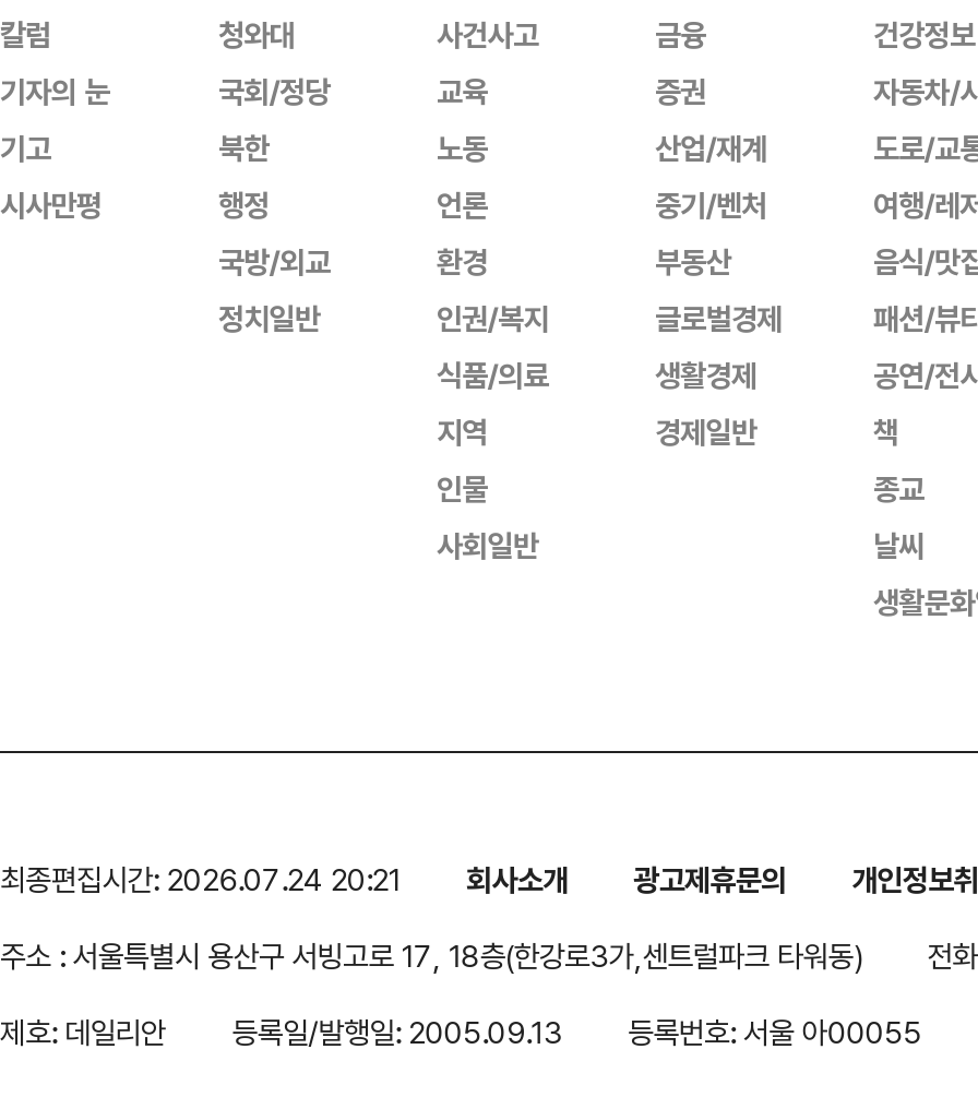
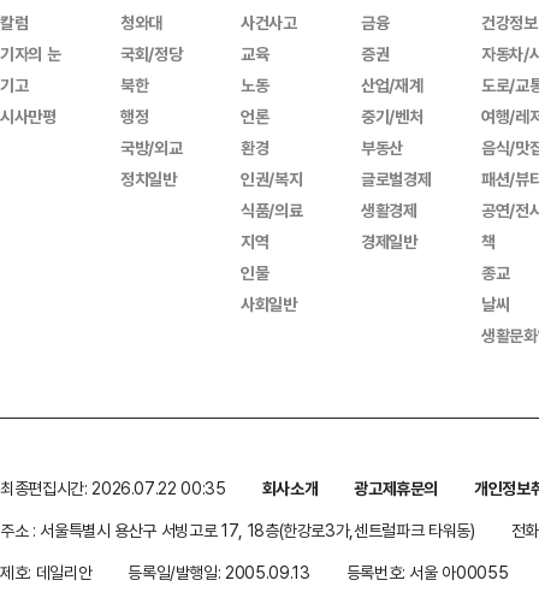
- 최종편집시간: 2026.07.24 20:21
+ 최종편집시간: 2026.07.22 00:35
